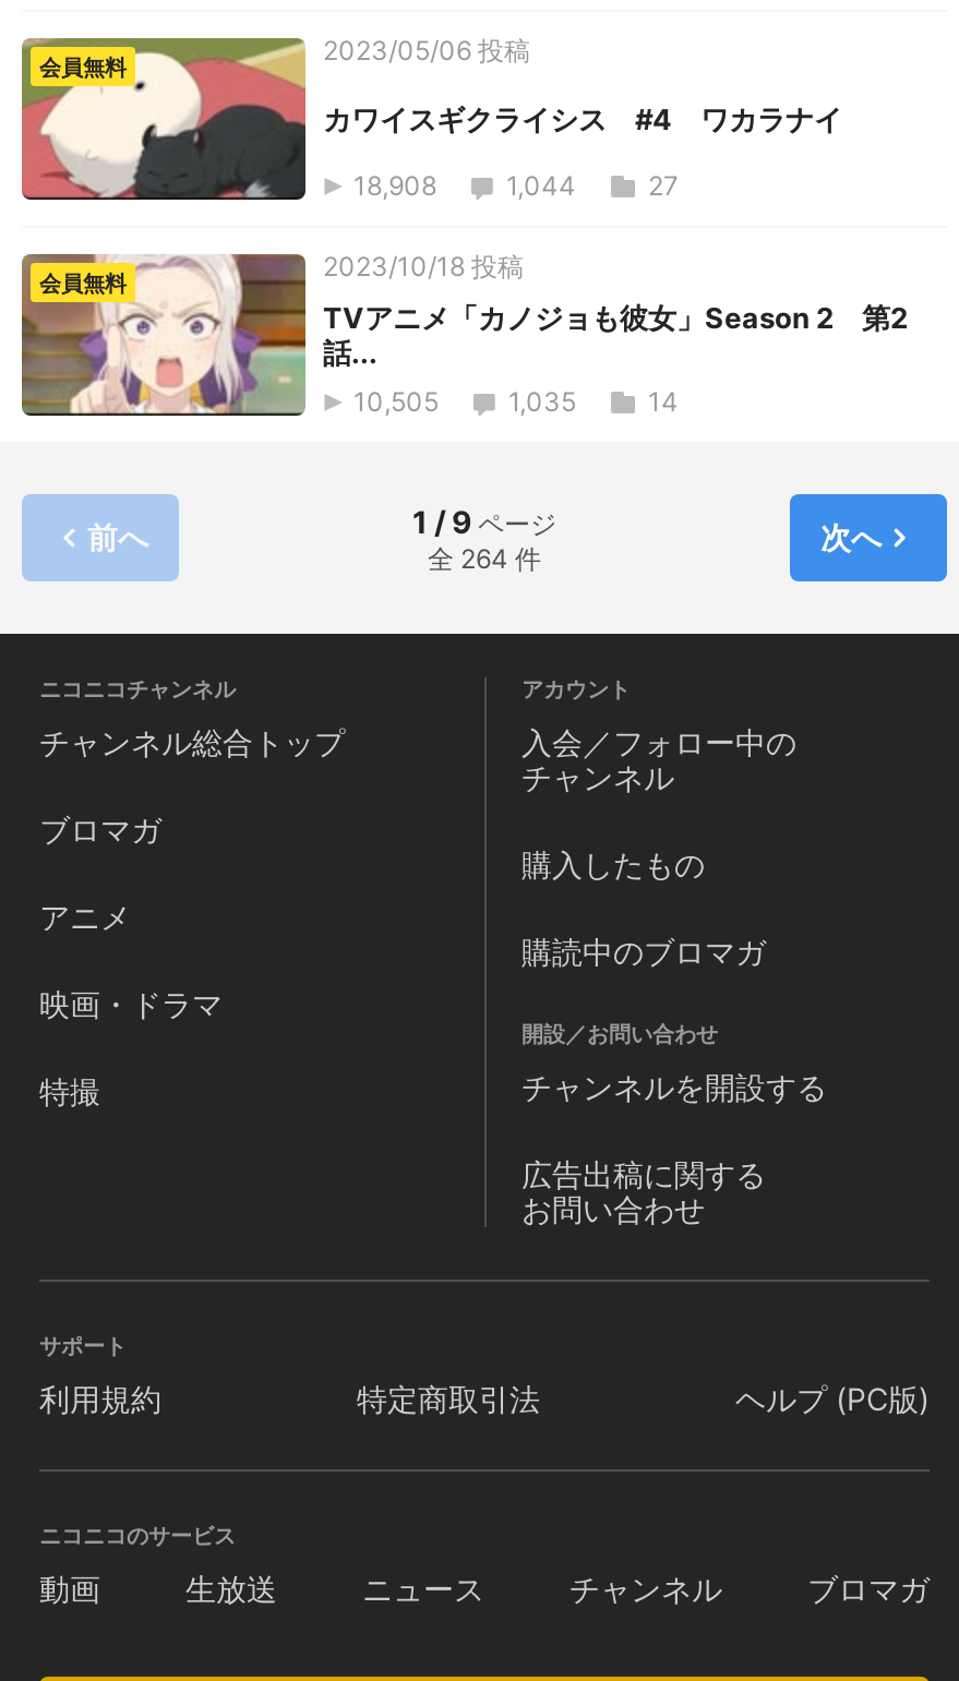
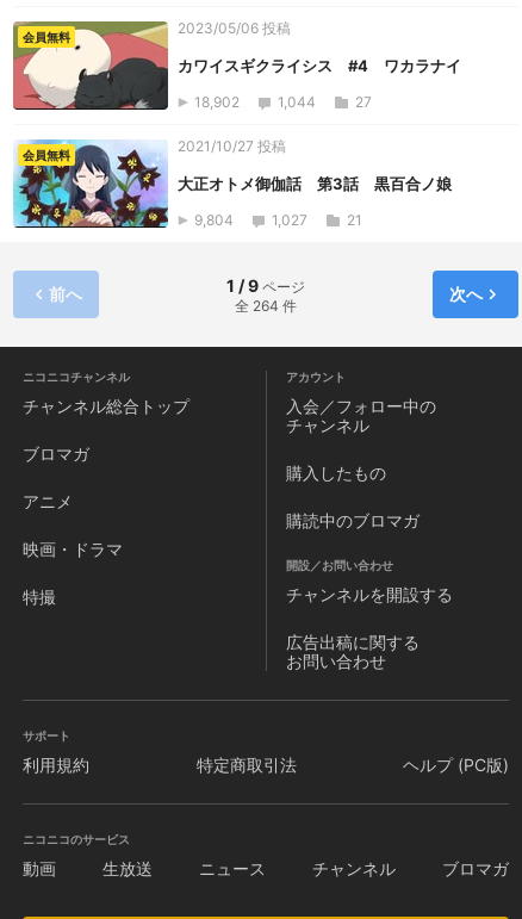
- 18,908
+ 18,902

- [image]
- 2023/10/18 投稿
- TVアニメ「カノジョも彼女」Season 2 第2
- 話...
- 10,505
- 1,035
- 14
+ [image]
+ 2021/10/27 投稿
+ 大正オトメ御伽話 第3話 黒百合ノ娘
+ 9,804
+ 1,027
+ 21
